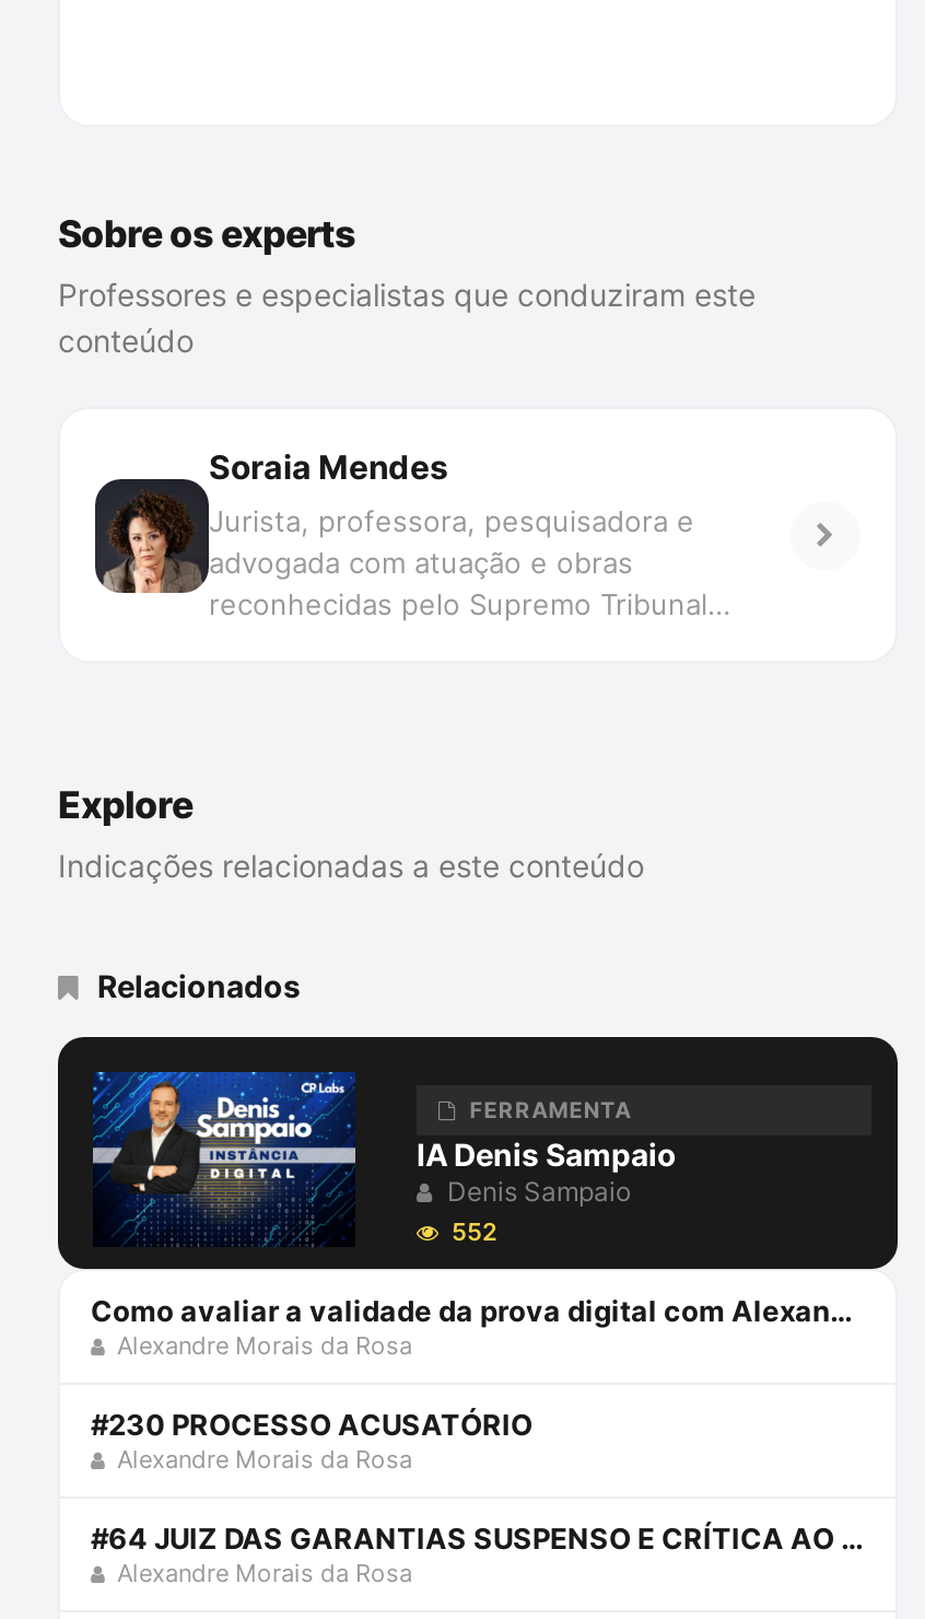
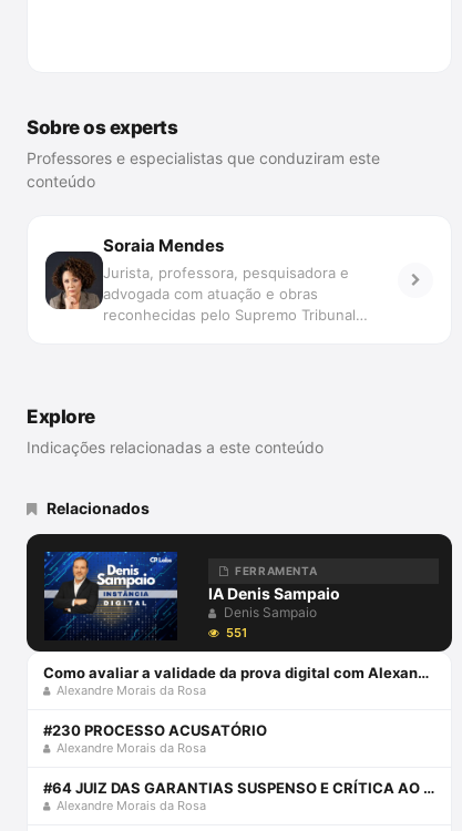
- 552
+ 551
